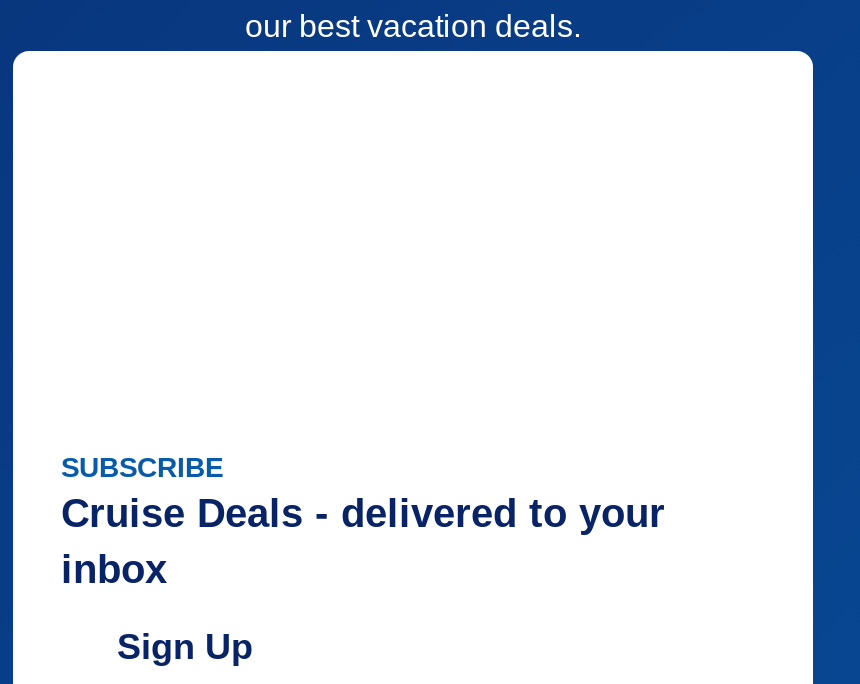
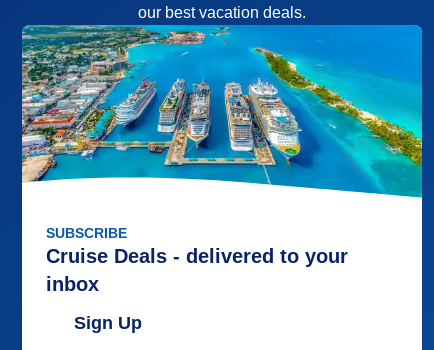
+ [image]
